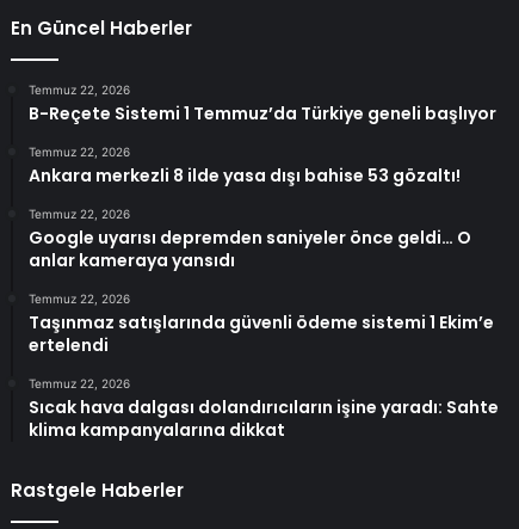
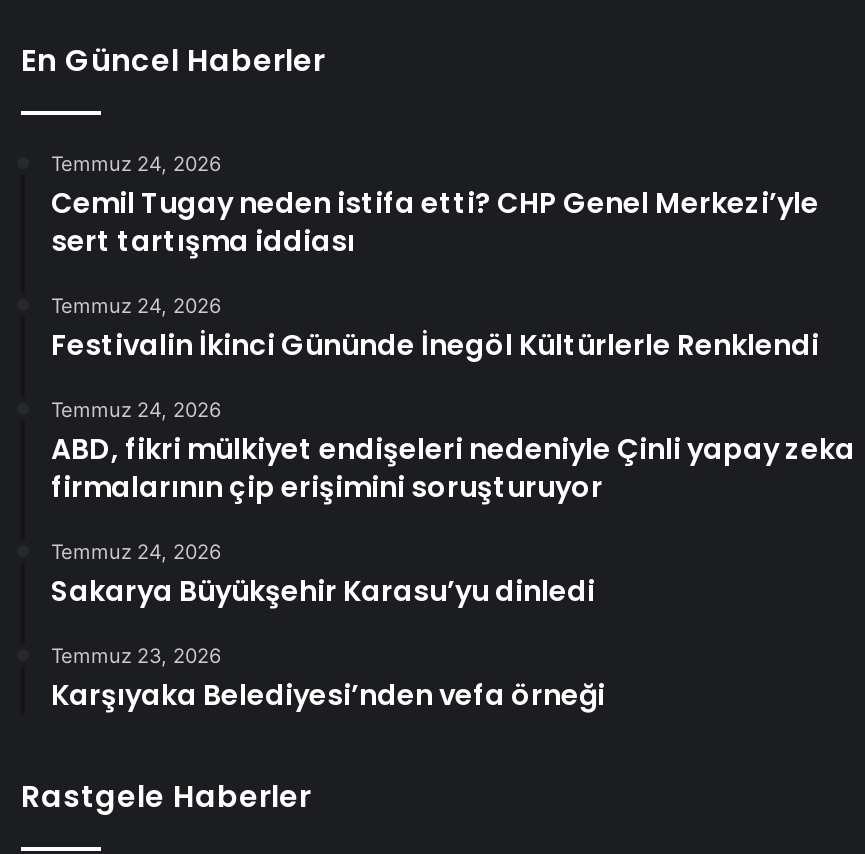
- Temmuz 22, 2026
- B-Reçete Sistemi 1 Temmuz’da Türkiye geneli başlıyor
+ Temmuz 24, 2026
+ Cemil Tugay neden istifa etti? CHP Genel Merkezi’yle
+ sert tartışma iddiası

- Temmuz 22, 2026
- Ankara merkezli 8 ilde yasa dışı bahise 53 gözaltı!
+ Temmuz 24, 2026
+ Festivalin İkinci Gününde İnegöl Kültürlerle Renklendi

- Temmuz 22, 2026
- Google uyarısı depremden saniyeler önce geldi… O
- anlar kameraya yansıdı
+ Temmuz 24, 2026
+ ABD, fikri mülkiyet endişeleri nedeniyle Çinli yapay zeka
+ firmalarının çip erişimini soruşturuyor

- Temmuz 22, 2026
- Taşınmaz satışlarında güvenli ödeme sistemi 1 Ekim’e
- ertelendi
+ Temmuz 24, 2026
+ Sakarya Büyükşehir Karasu’yu dinledi

- Temmuz 22, 2026
- Sıcak hava dalgası dolandırıcıların işine yaradı: Sahte
- klima kampanyalarına dikkat
+ Temmuz 23, 2026
+ Karşıyaka Belediyesi’nden vefa örneği
